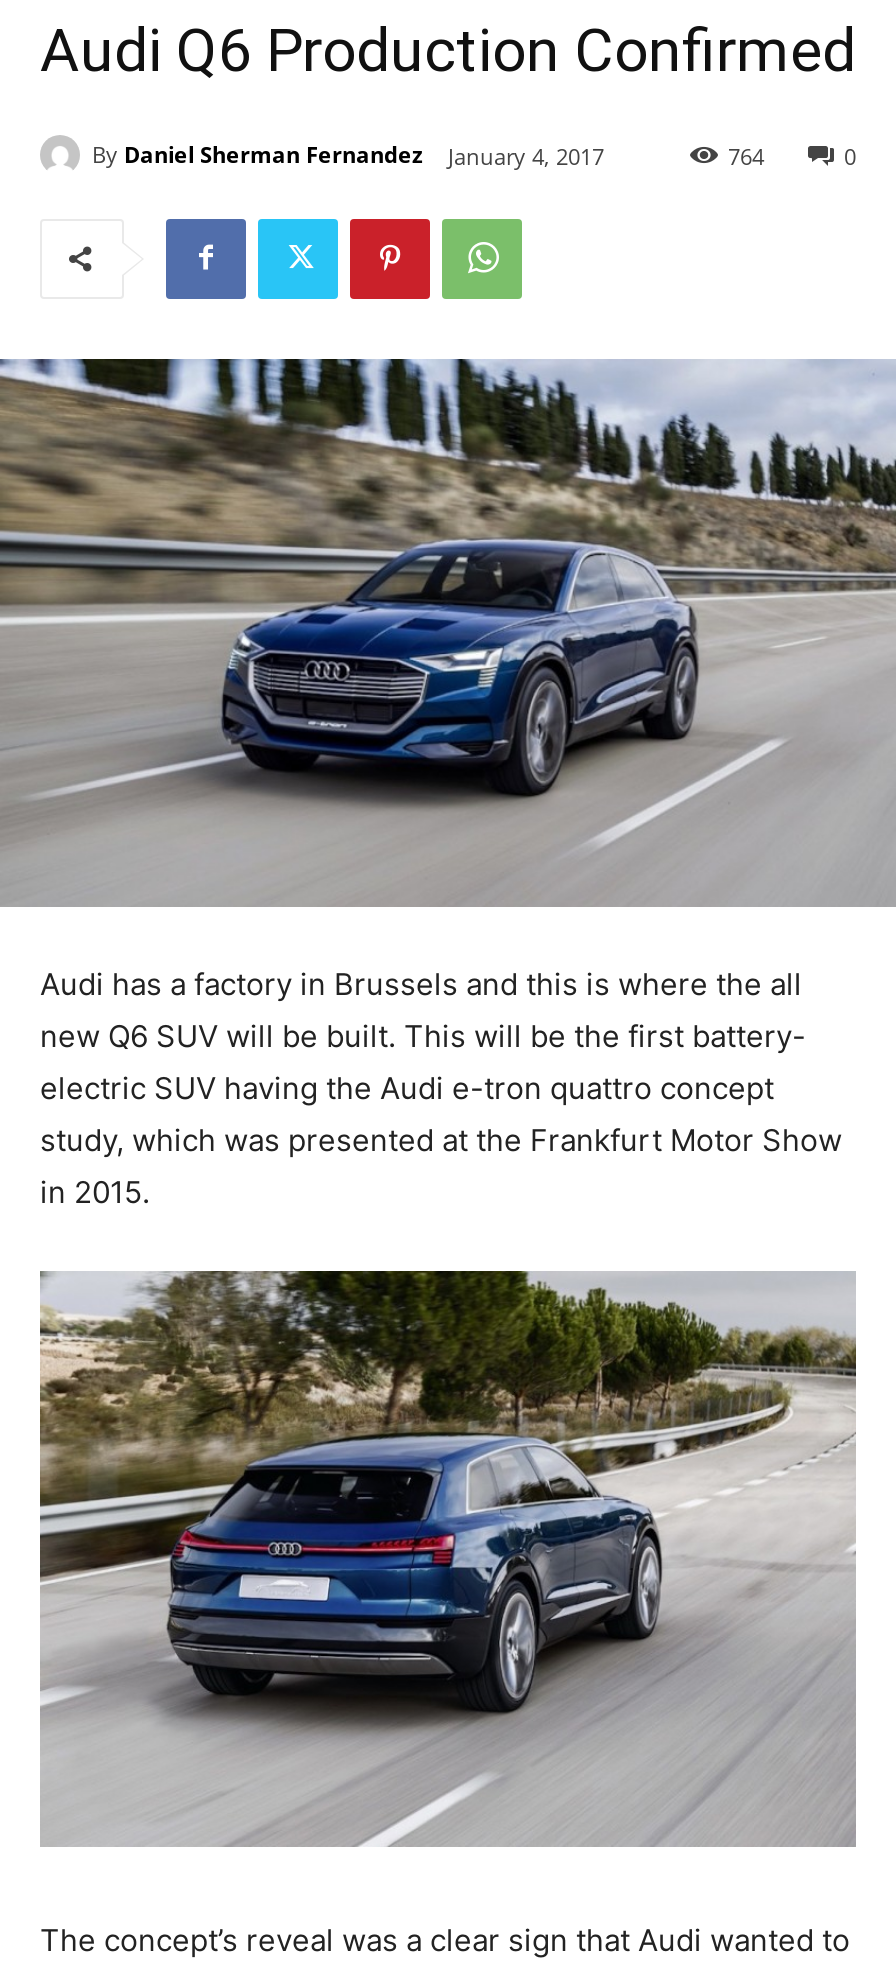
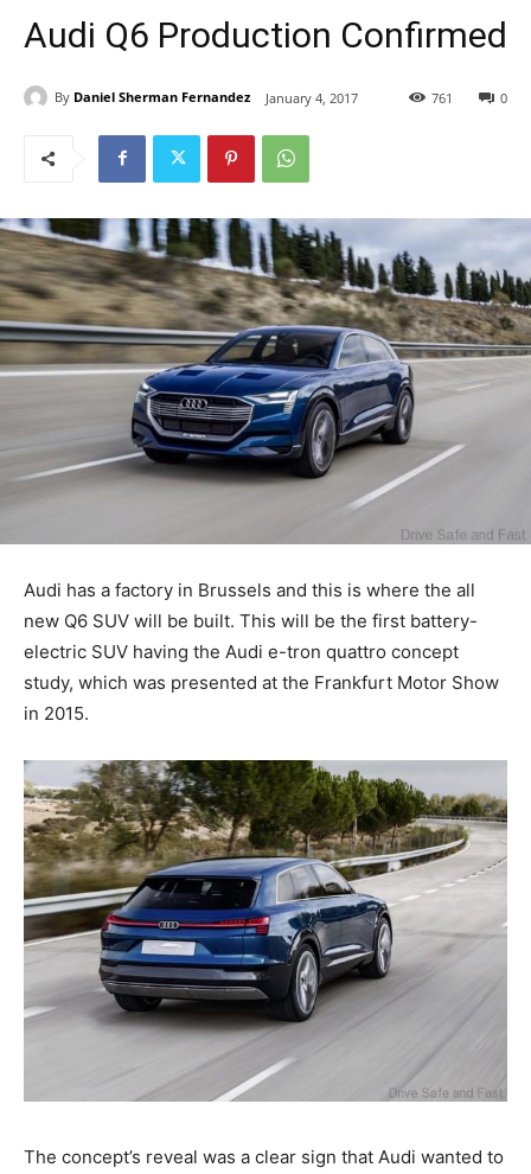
- 764
+ 761
